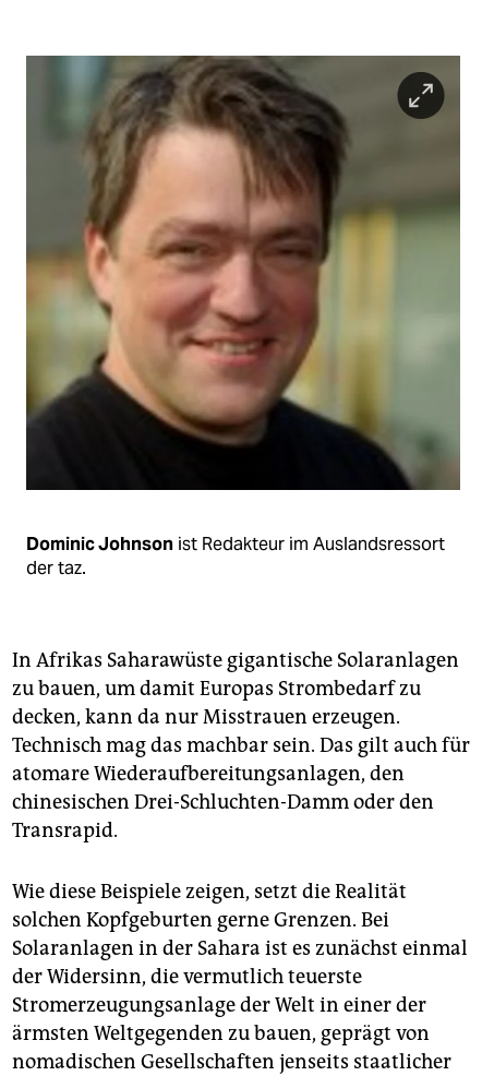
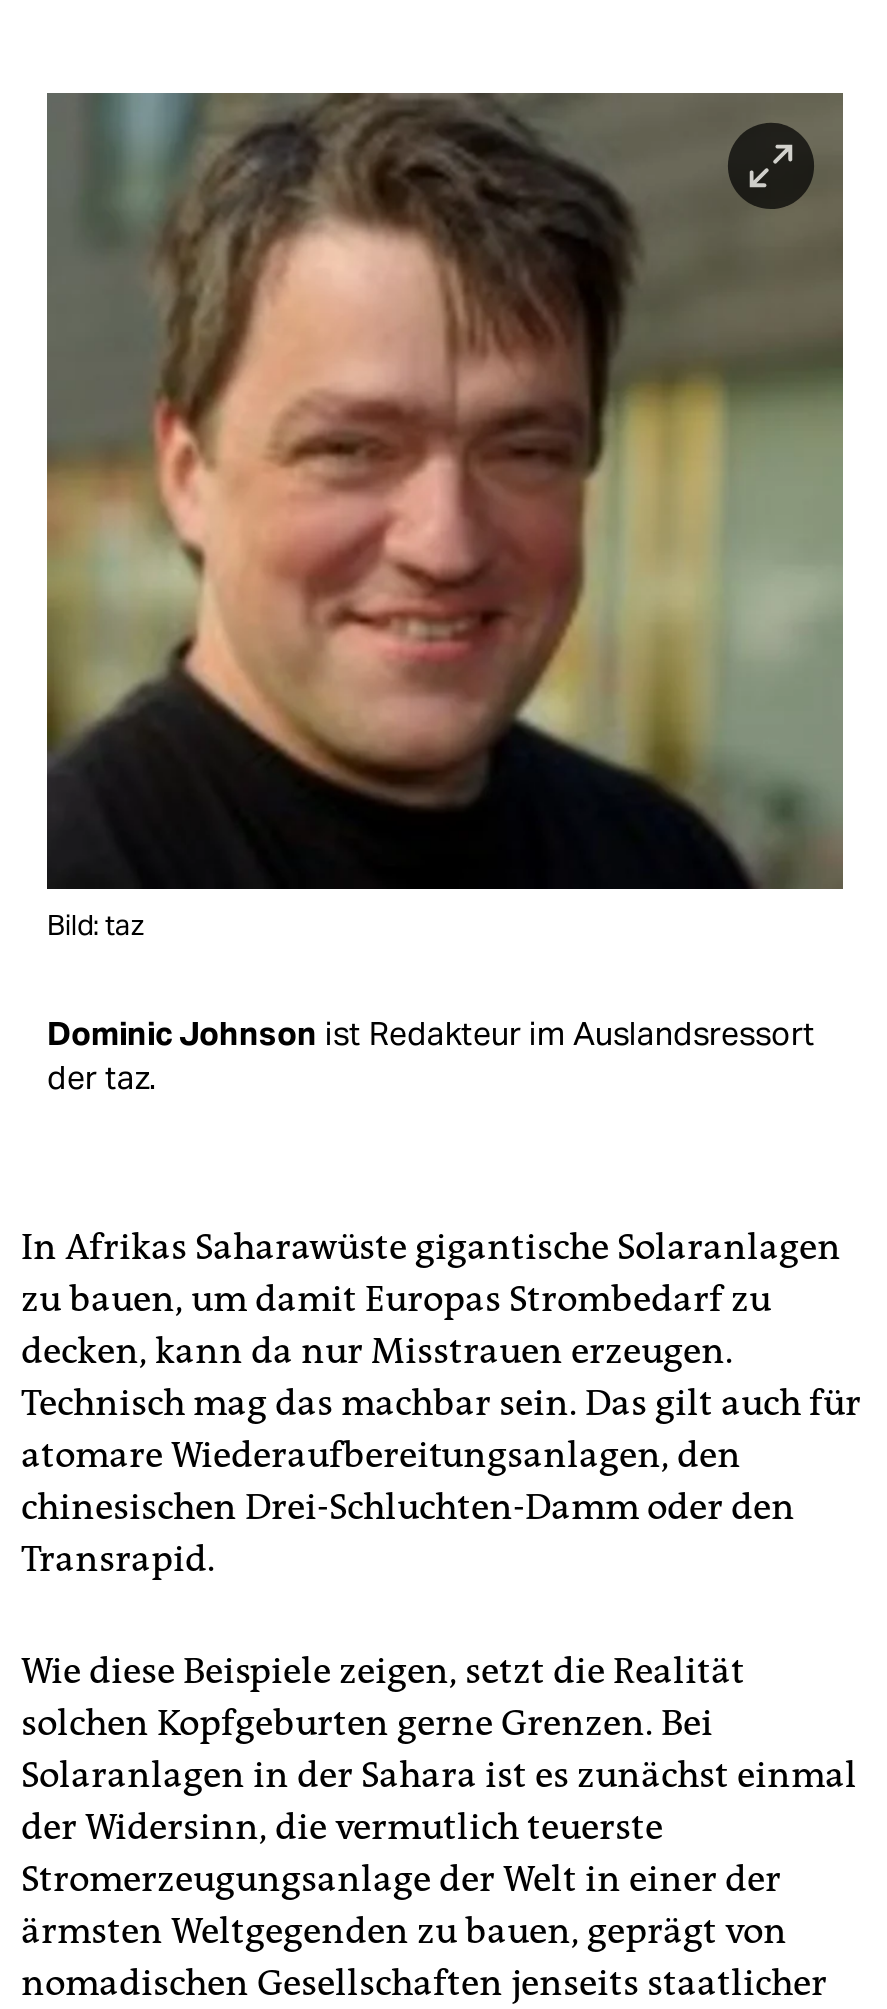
+ Bild: taz
